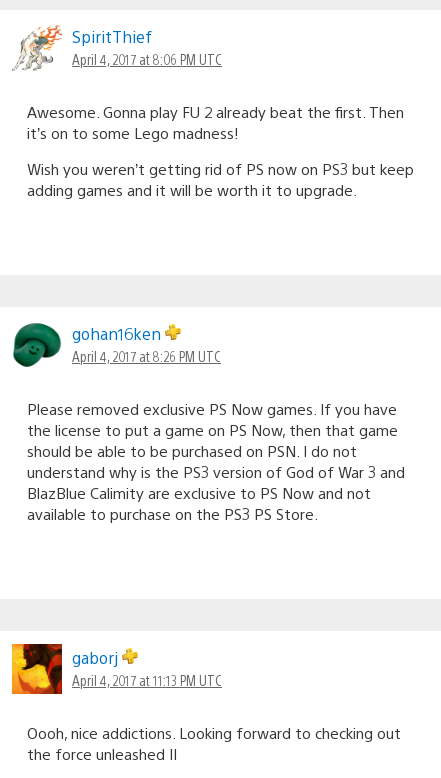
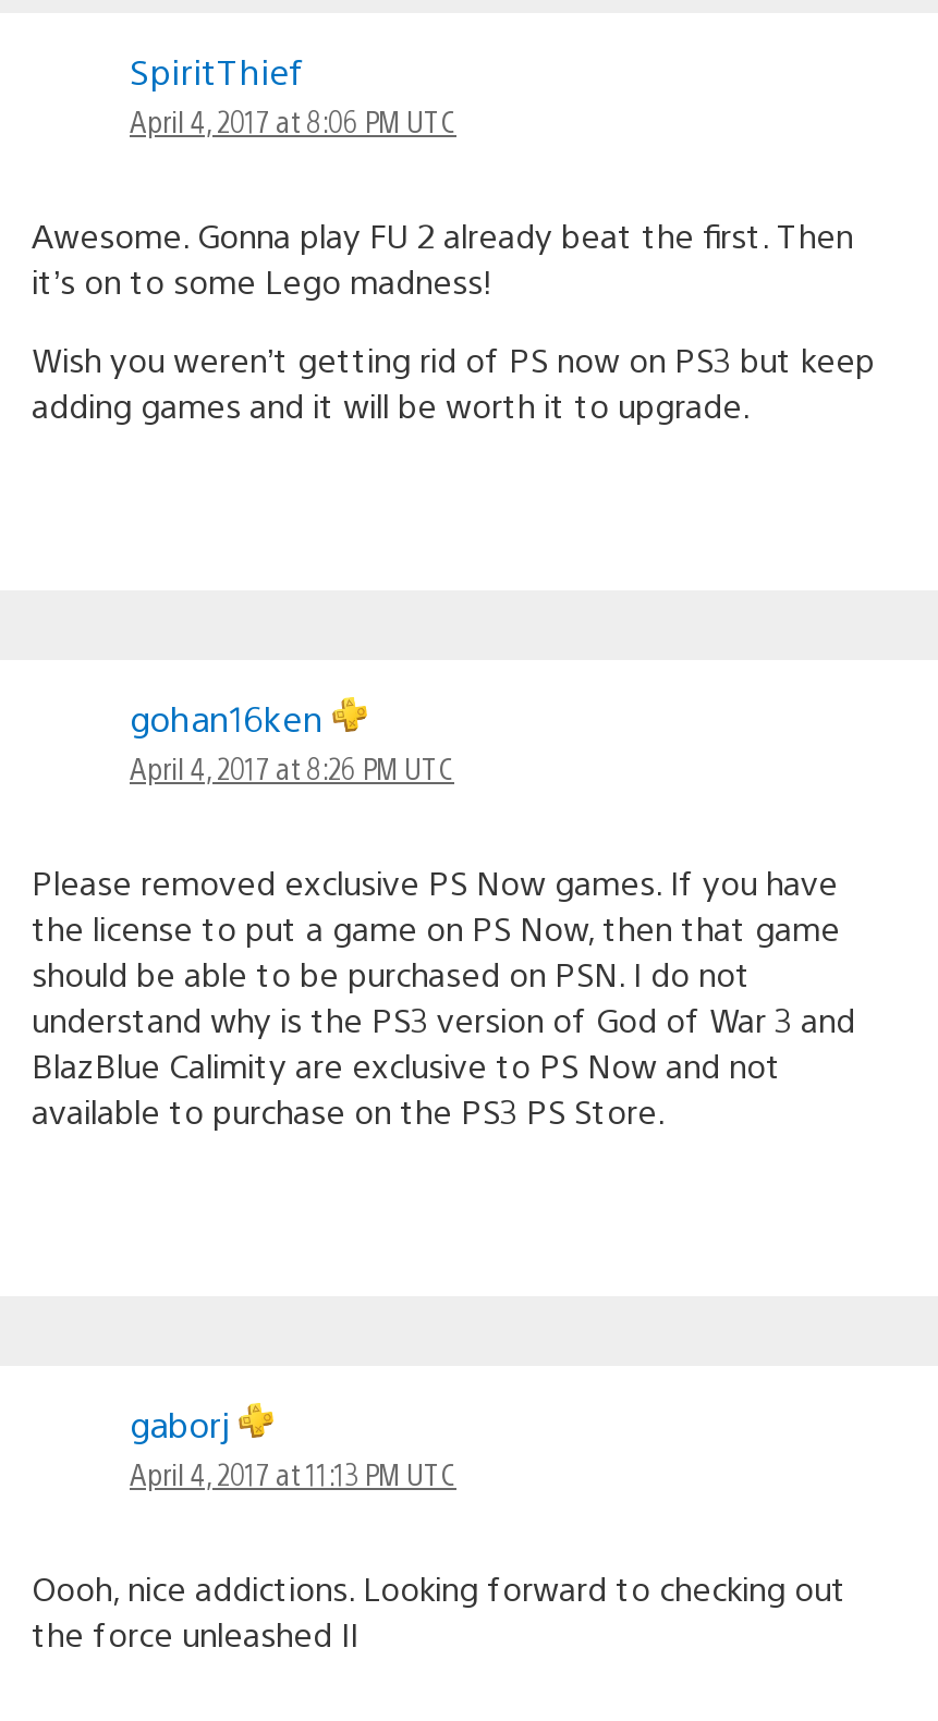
- [image]

- [image]

- [image]
